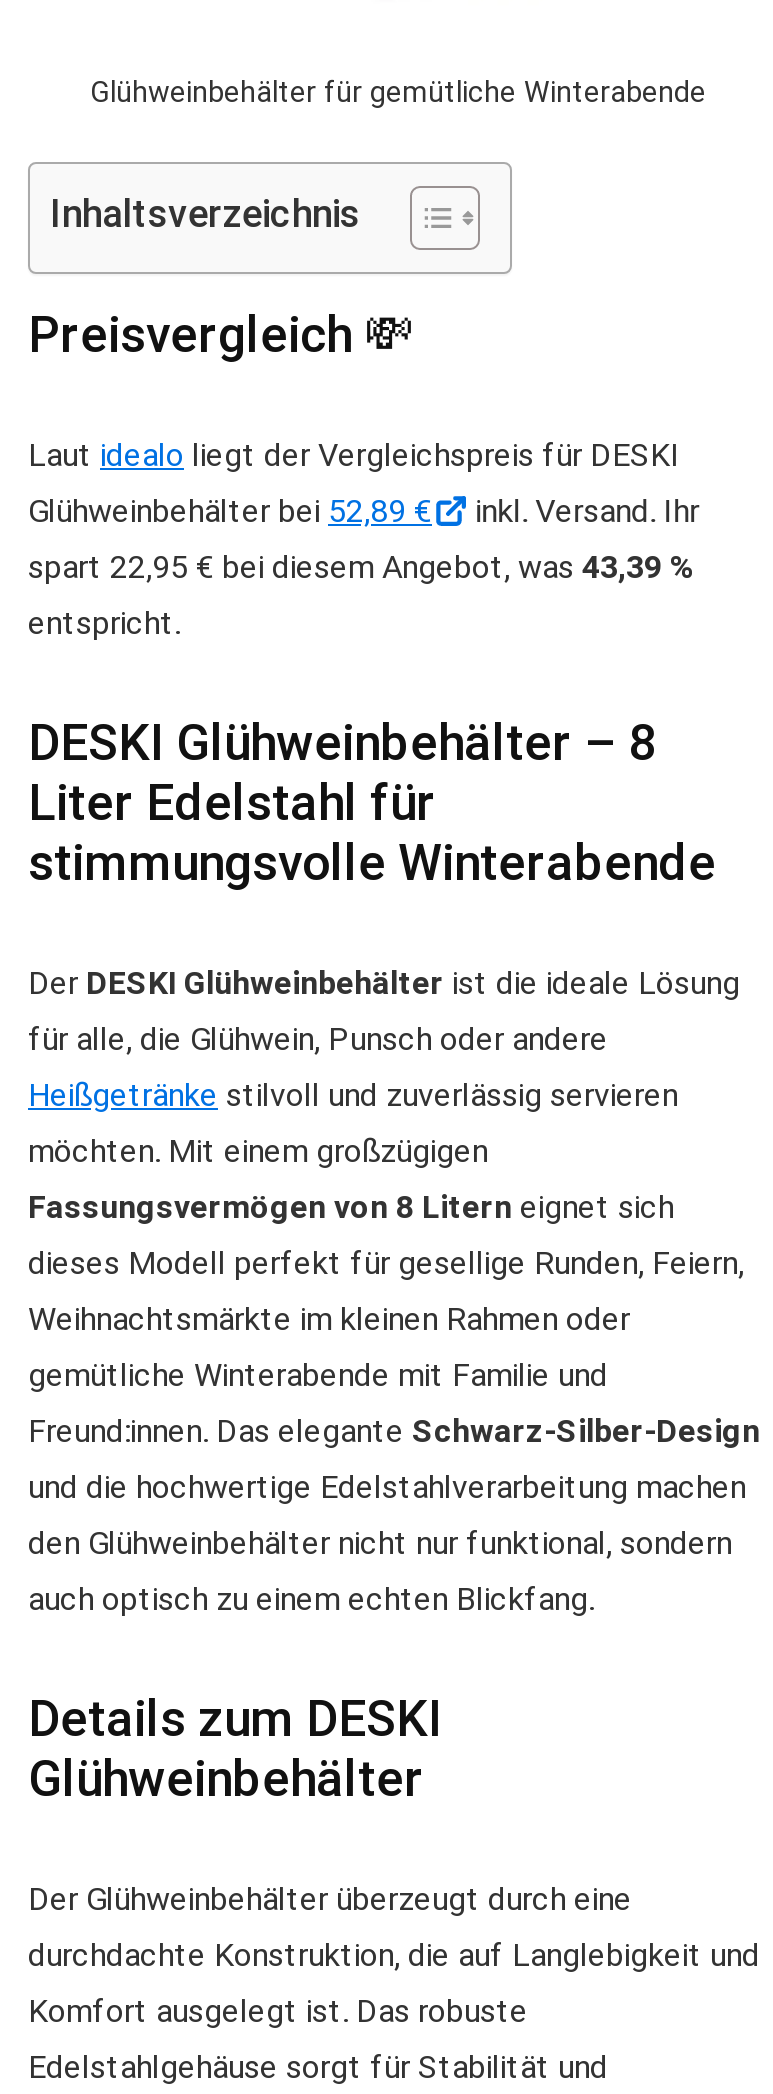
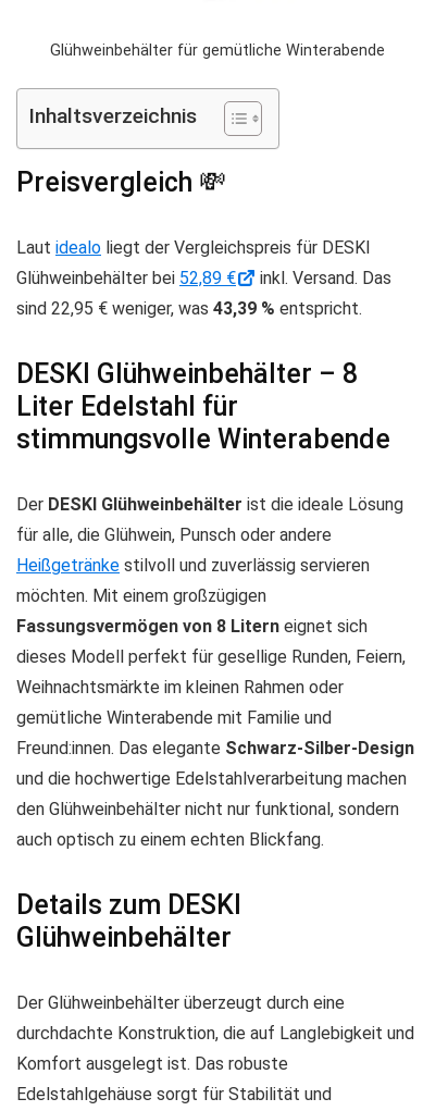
- inkl. Versand. Ihr
- spart 22,95 € bei diesem Angebot, was 43,39 %
- entspricht.
+ inkl. Versand. Das
+ sind 22,95 € weniger, was 43,39 % entspricht.
